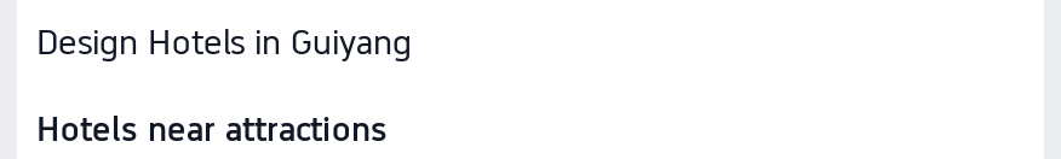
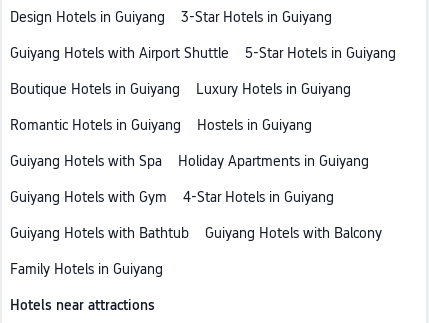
+ 3-Star Hotels in Guiyang
+ Guiyang Hotels with Airport Shuttle
+ 5-Star Hotels in Guiyang
+ Boutique Hotels in Guiyang
+ Luxury Hotels in Guiyang
+ Romantic Hotels in Guiyang
+ Hostels in Guiyang
+ Guiyang Hotels with Spa
+ Holiday Apartments in Guiyang
+ Guiyang Hotels with Gym
+ 4-Star Hotels in Guiyang
+ Guiyang Hotels with Bathtub
+ Guiyang Hotels with Balcony
+ Family Hotels in Guiyang
